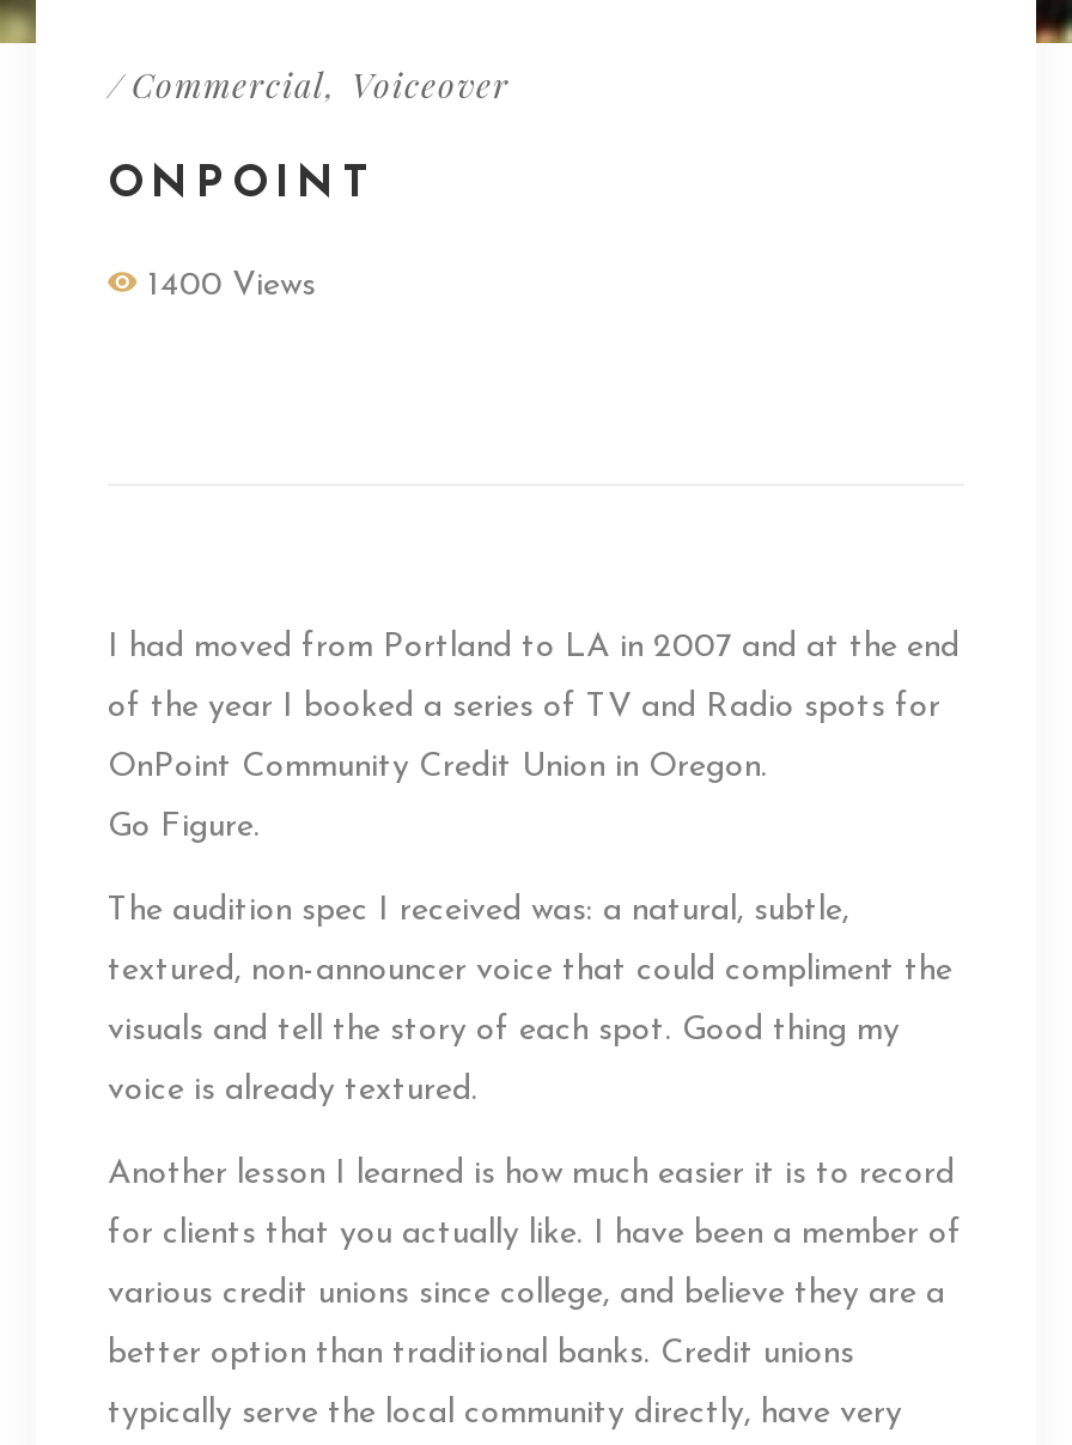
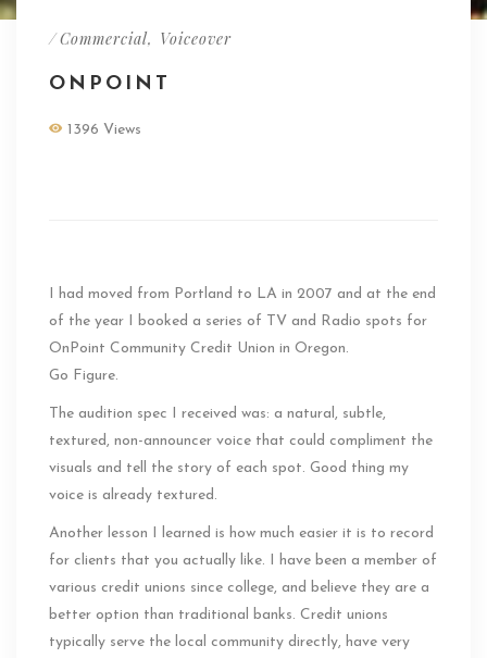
- 1400 Views
+ 1396 Views
